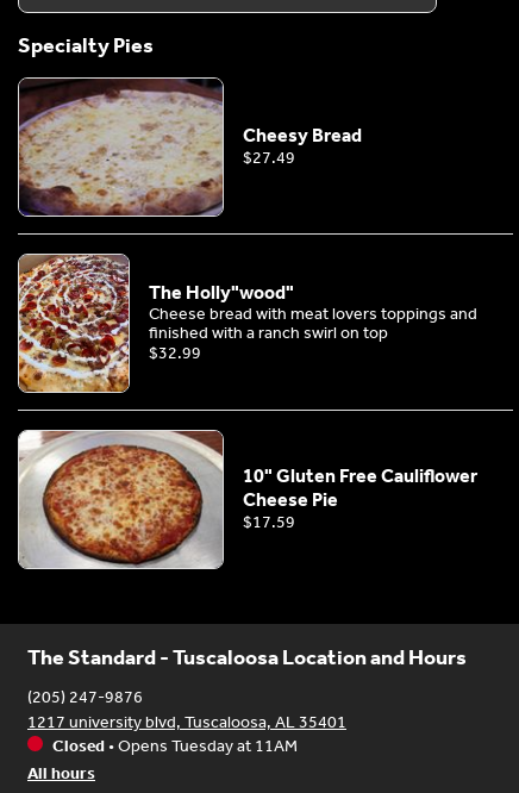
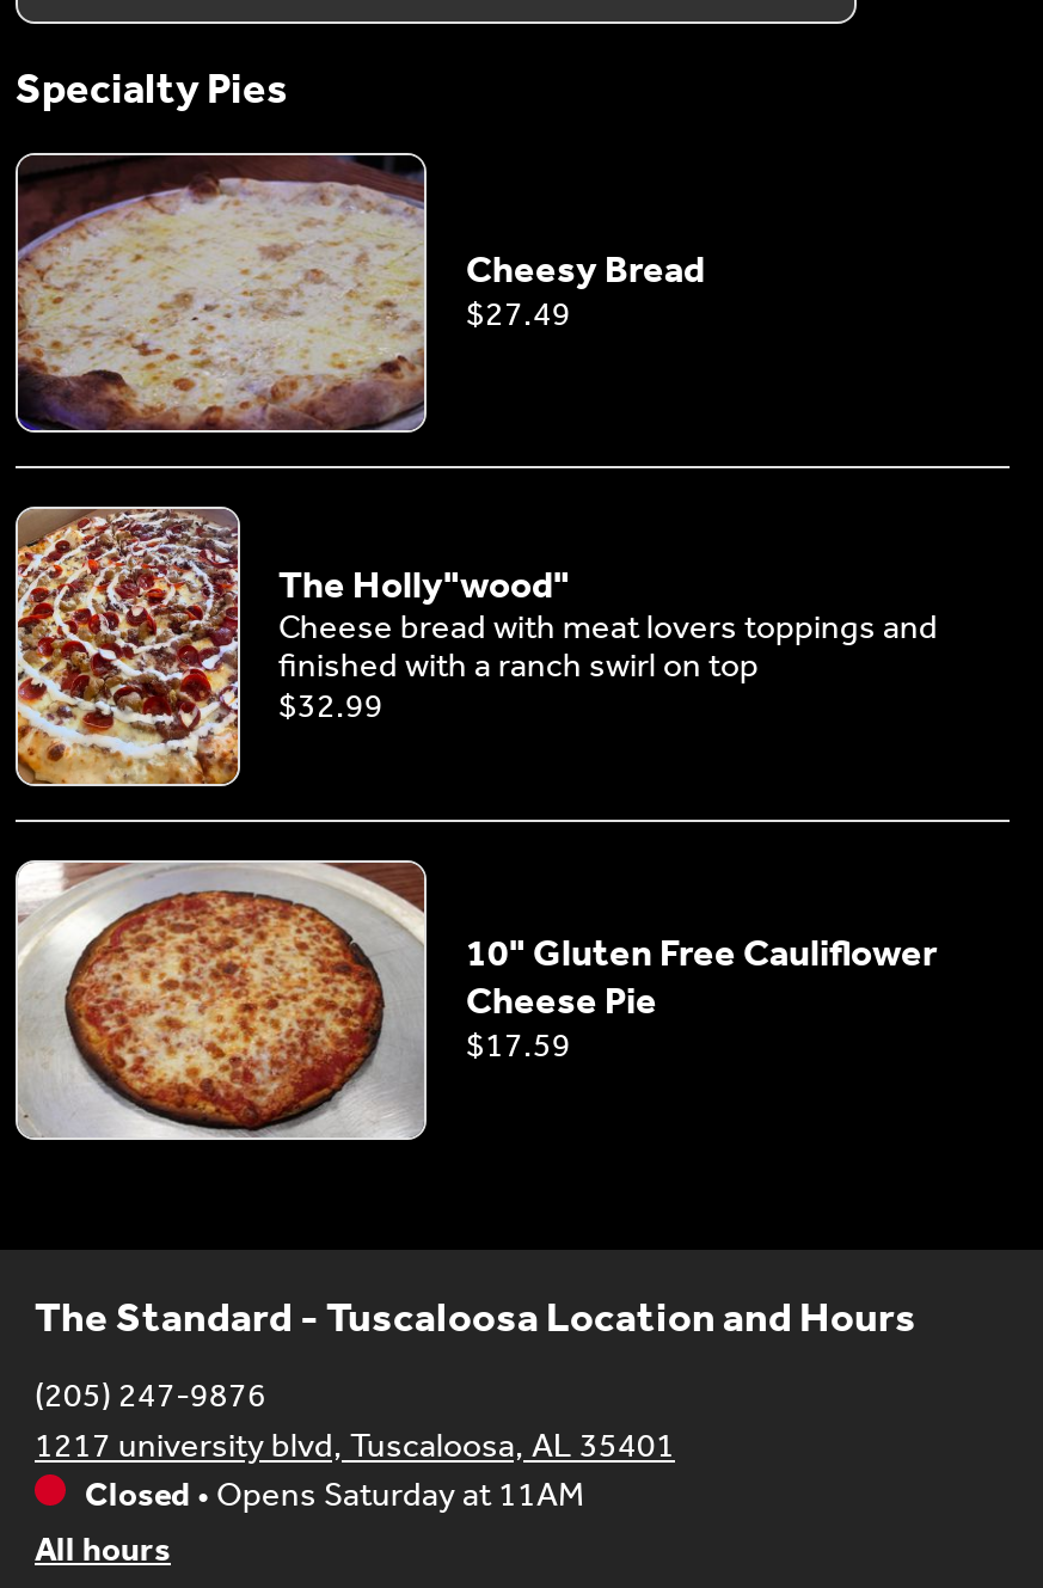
- Closed • Opens Tuesday at 11AM
+ Closed • Opens Saturday at 11AM
